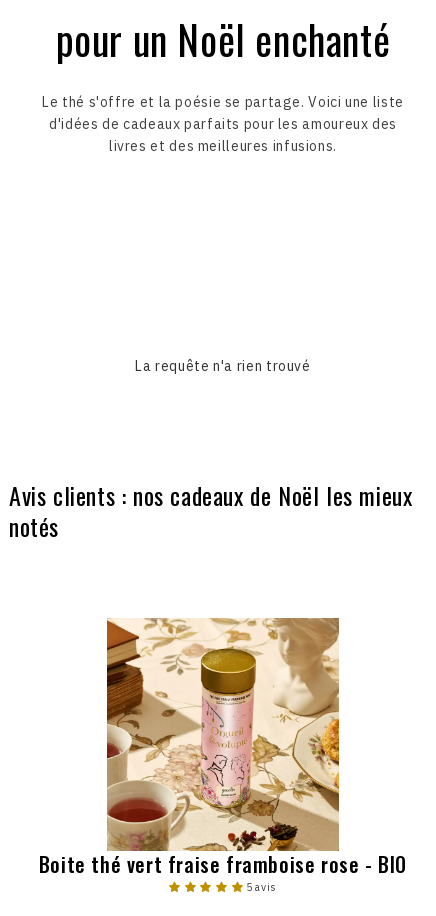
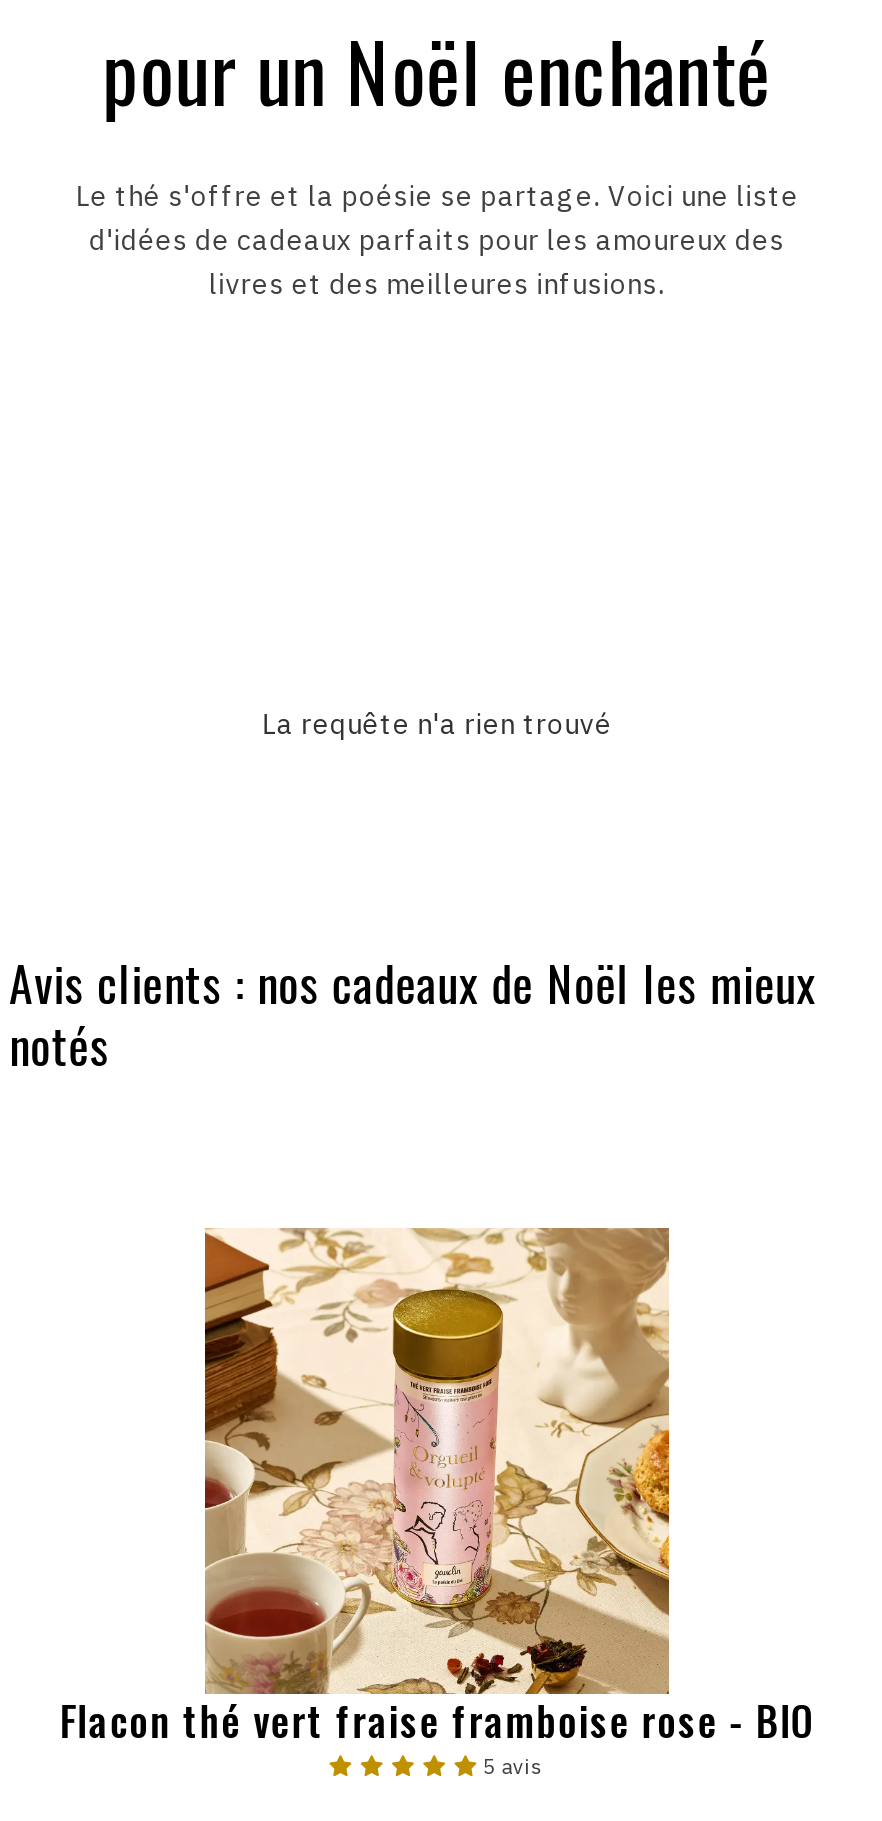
- Boite thé vert fraise framboise rose - BIO
+ Flacon thé vert fraise framboise rose - BIO
